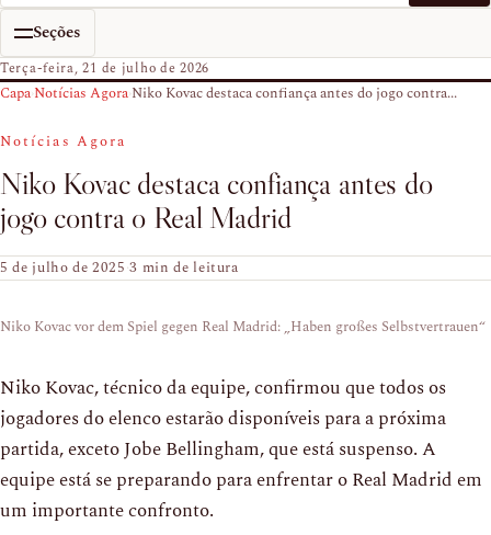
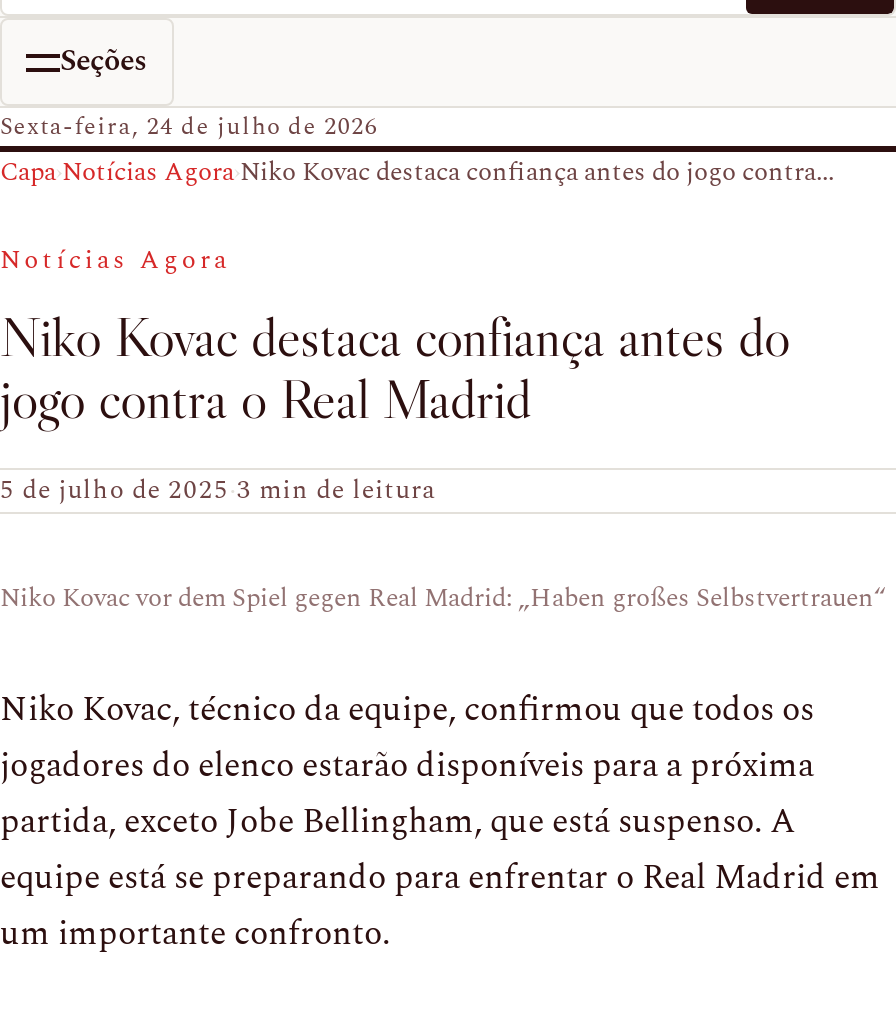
- Terça-feira, 21 de julho de 2026
+ Sexta-feira, 24 de julho de 2026
